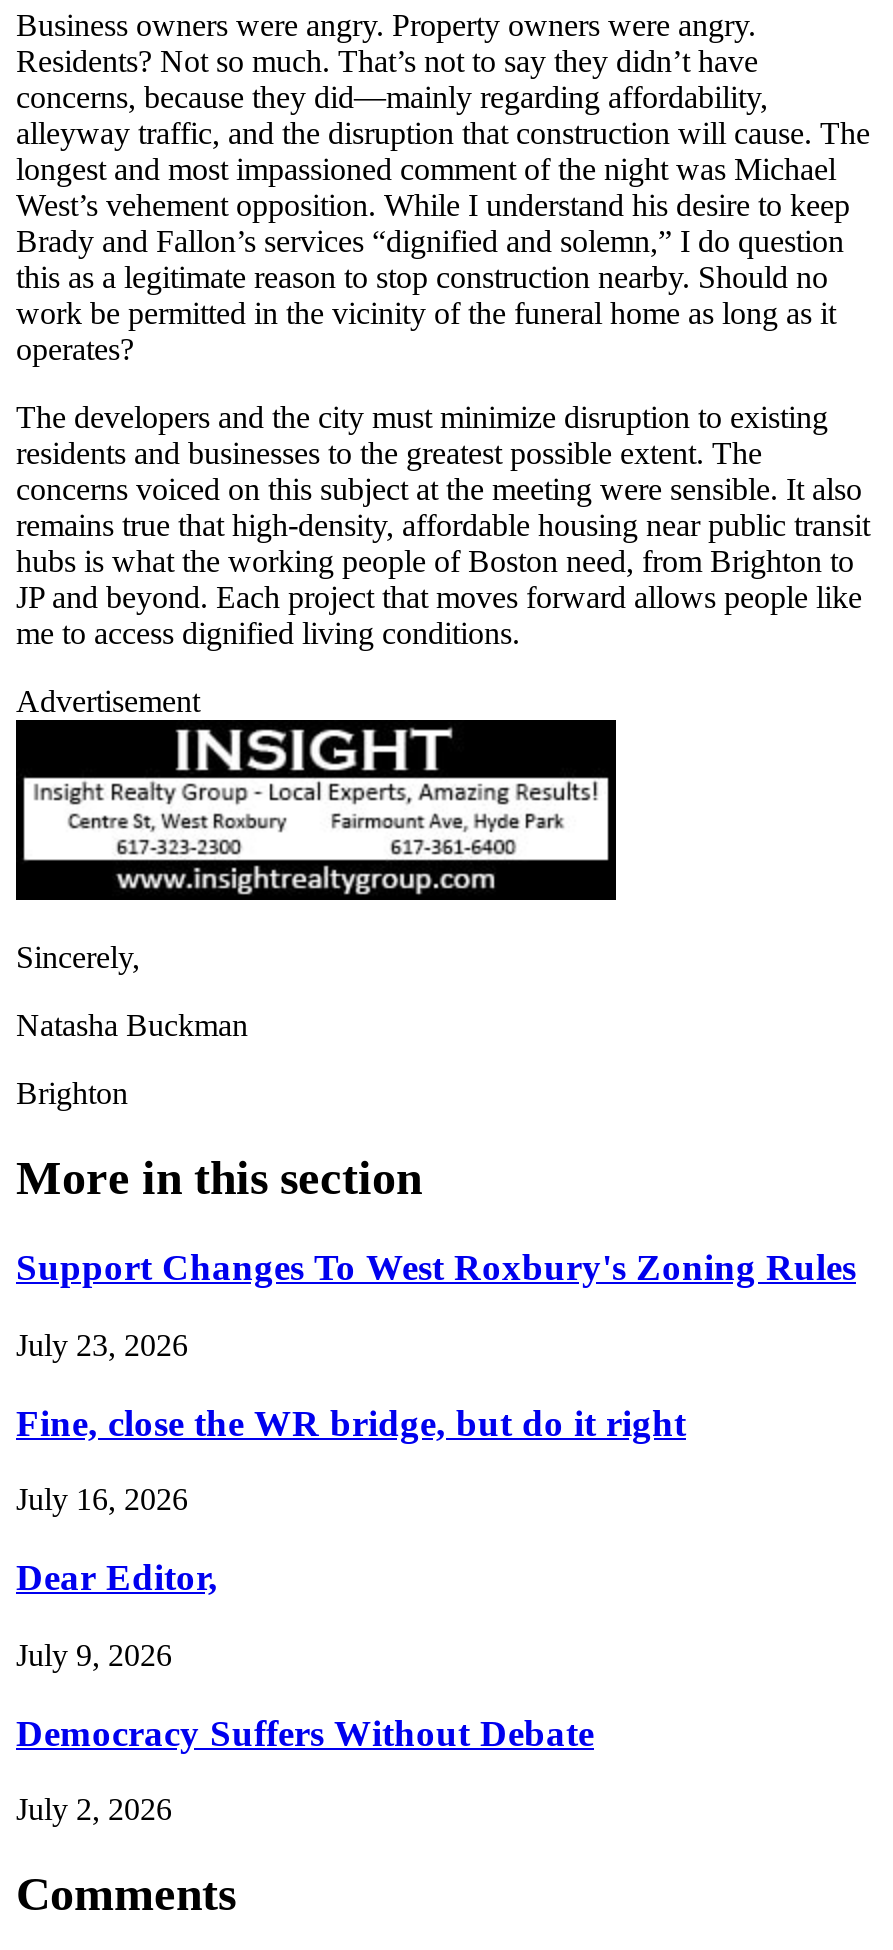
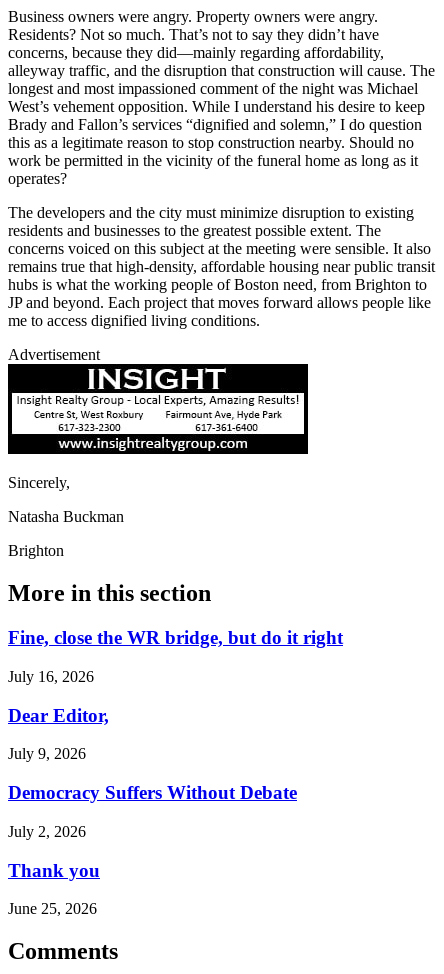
- Support Changes To West Roxbury's Zoning Rules
- July 23, 2026

moved up: Fine, close the WR bridge, but do it right | July 16, 2026 | Dear Editor, | July 9, 2026 | Democracy Suffers Without Debate | July 2, 2026

+ Thank you
+ June 25, 2026
